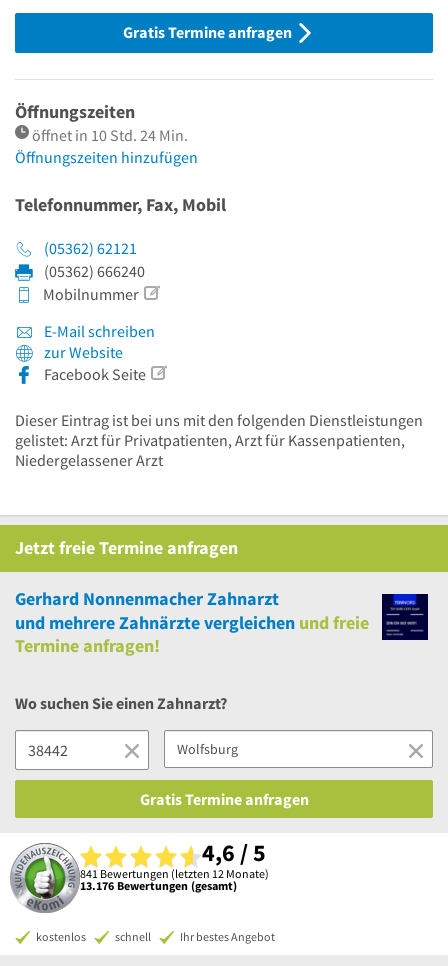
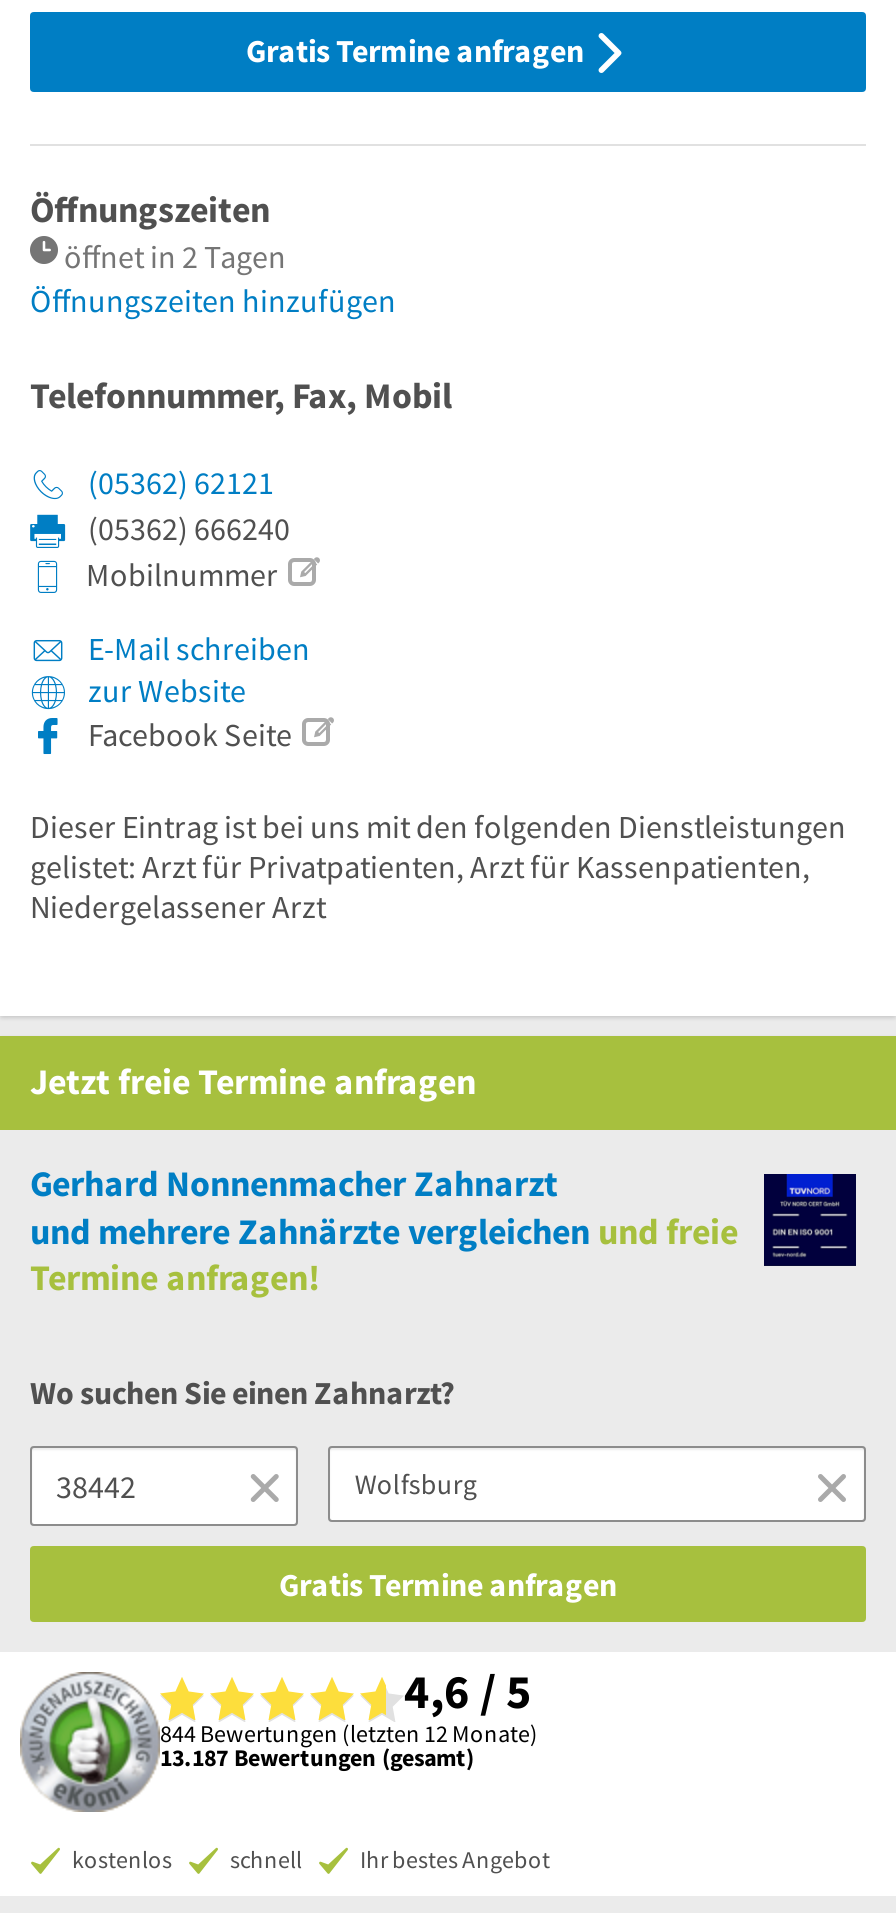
- öffnet in 10 Std. 24 Min.
+ öffnet in 2 Tagen

- 841 Bewertungen (letzten 12 Monate)
+ 844 Bewertungen (letzten 12 Monate)

- 13.176 Bewertungen (gesamt)
+ 13.187 Bewertungen (gesamt)
